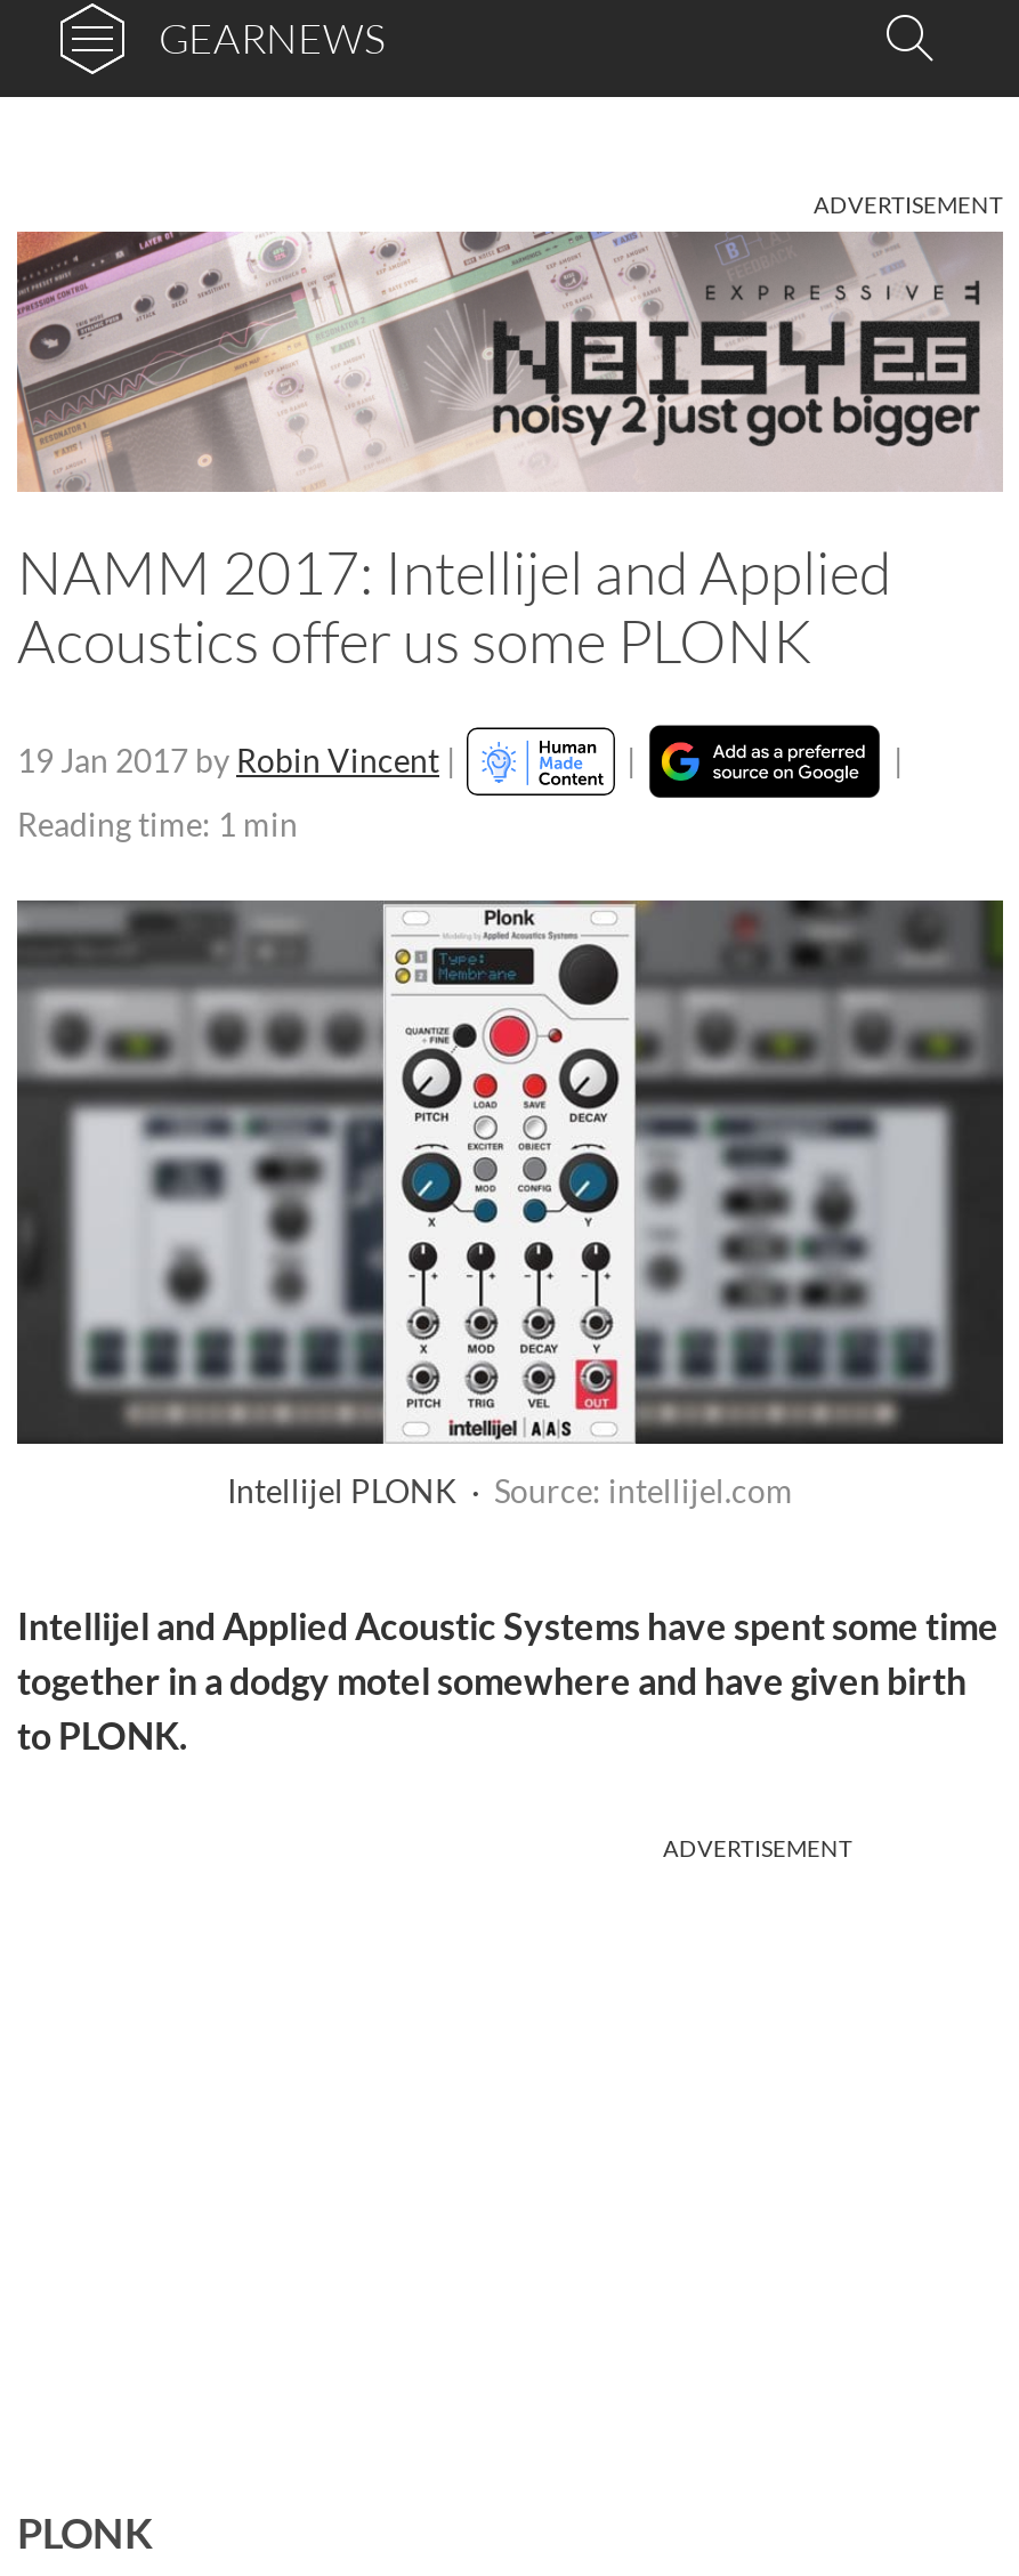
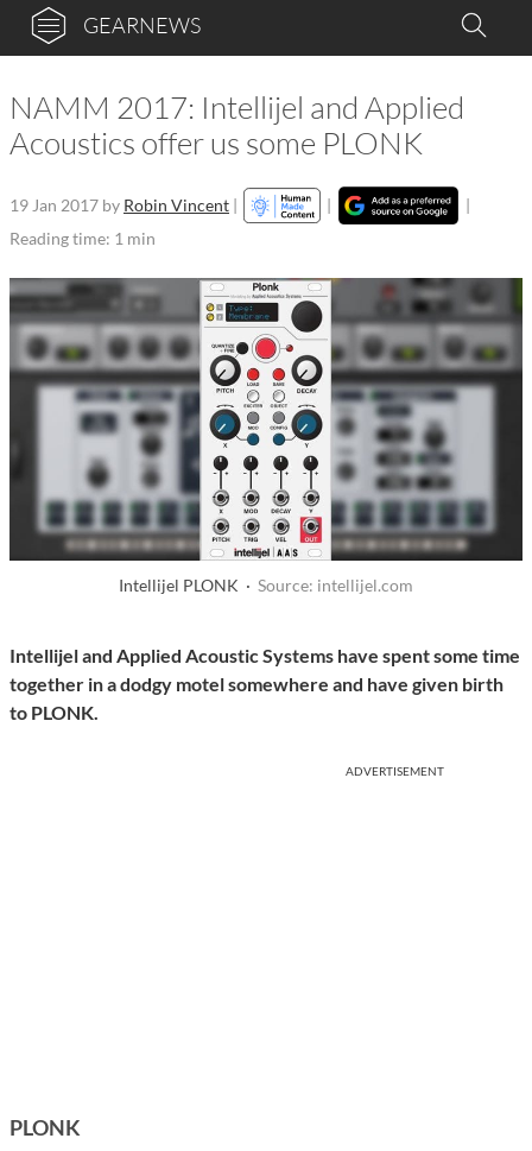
- ADVERTISEMENT

- [image]
